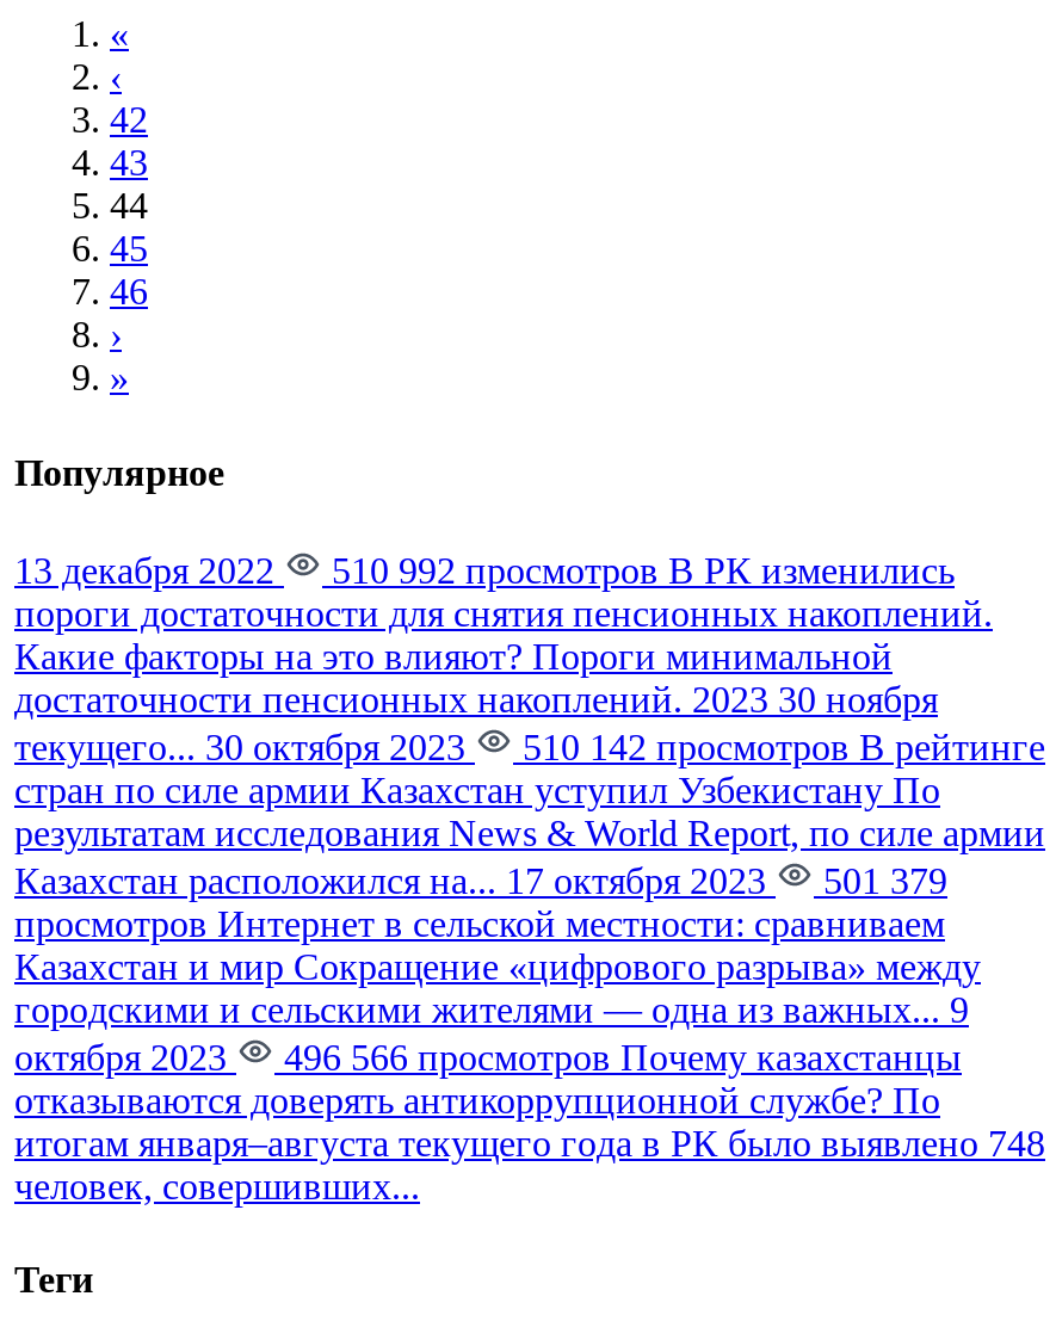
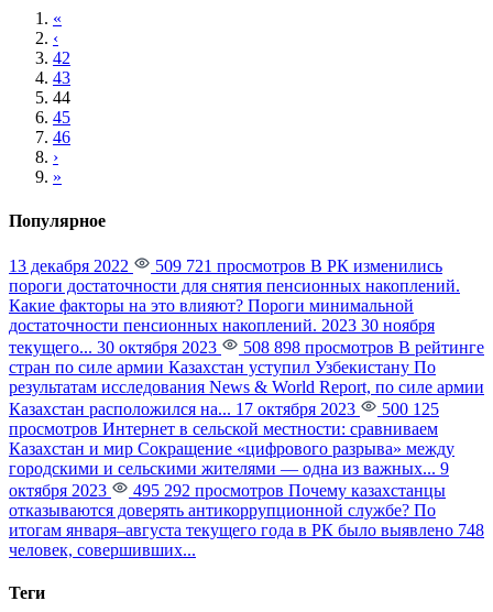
- 510 992 просмотров В РК изменились
+ 509 721 просмотров В РК изменились

- 510 142 просмотров В рейтинге
+ 508 898 просмотров В рейтинге

- Казахстан расположился на... 17 октября 2023 501 379
+ Казахстан расположился на... 17 октября 2023 500 125

- 496 566 просмотров Почему казахстанцы
+ 495 292 просмотров Почему казахстанцы
